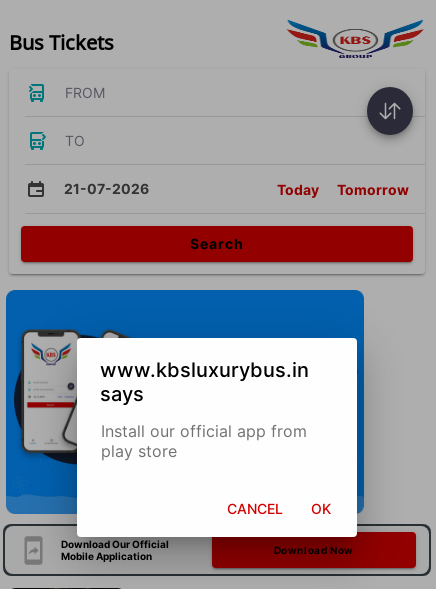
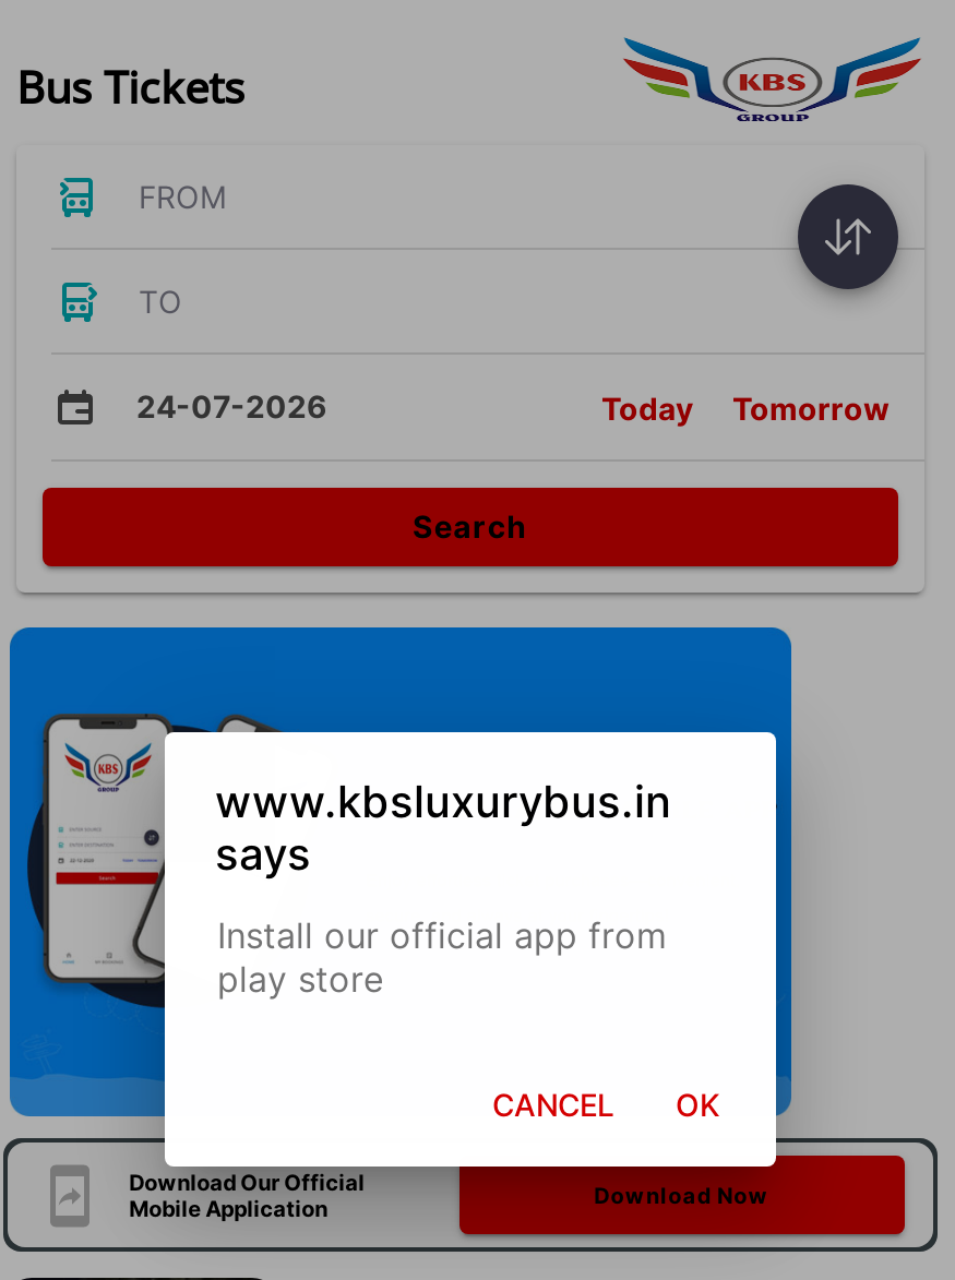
- 21-07-2026
+ 24-07-2026
